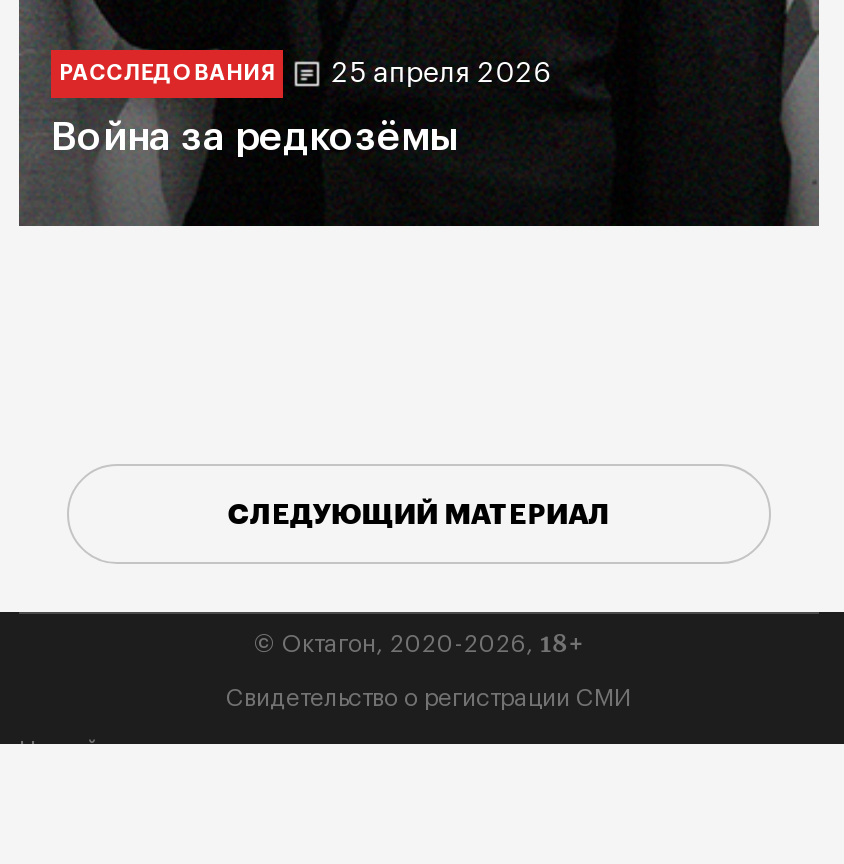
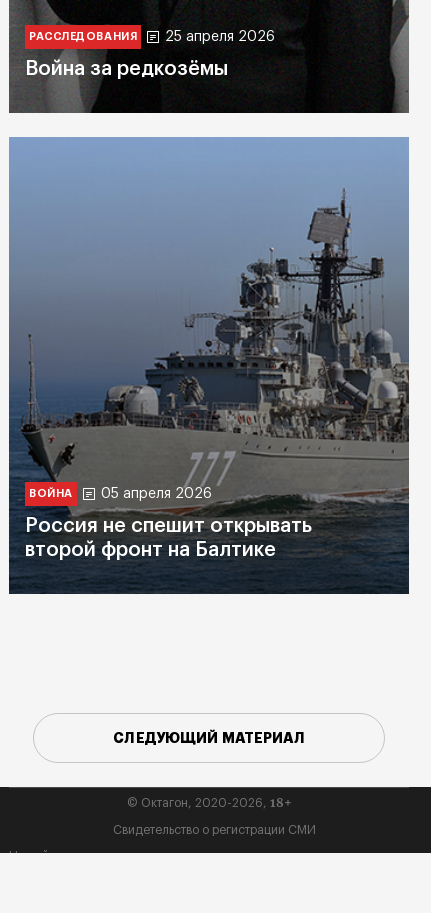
+ [image]
+ ВОЙНА
+ 05 апреля 2026
+ Россия не спешит открывать
+ второй фронт на Балтике
